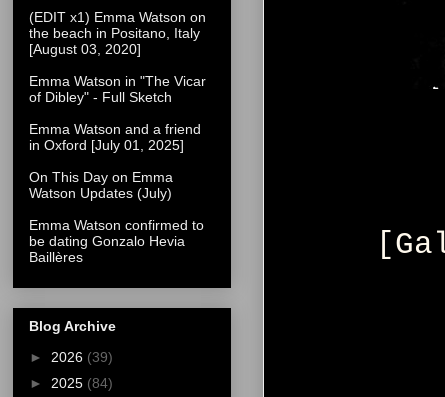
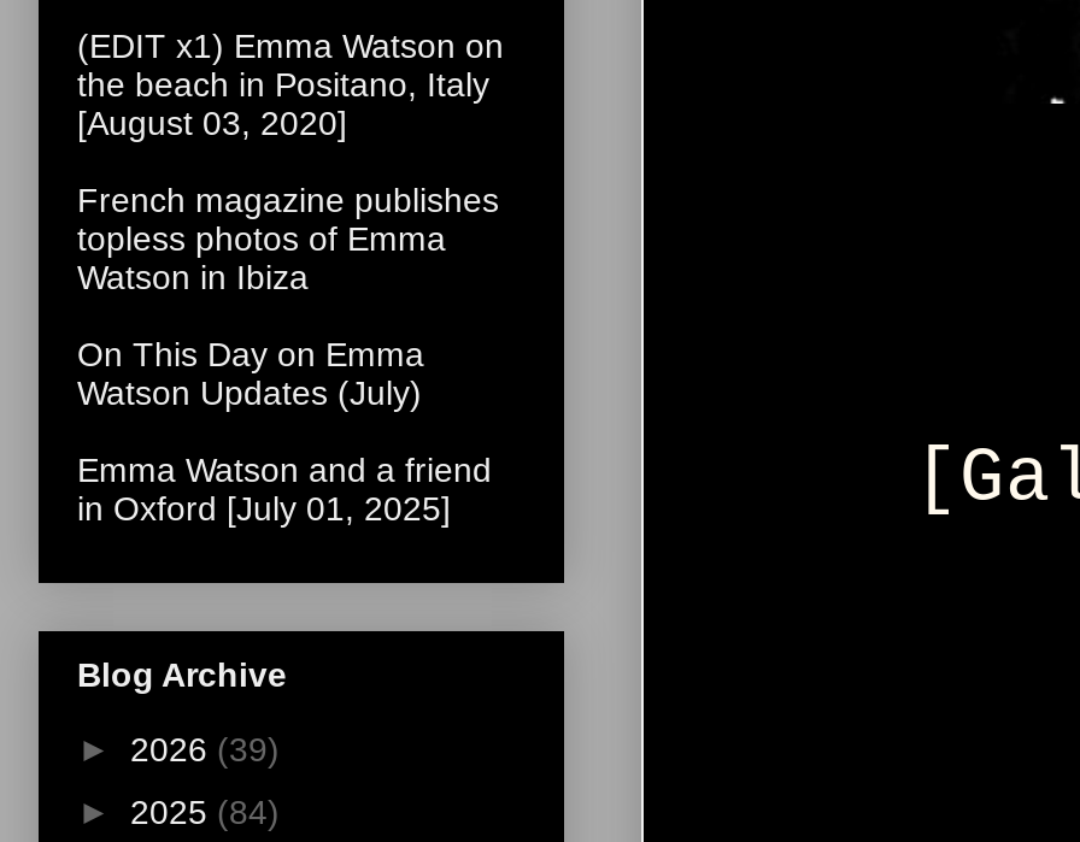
- Emma Watson in "The Vicar
- of Dibley" - Full Sketch
+ French magazine publishes
+ topless photos of Emma
+ Watson in Ibiza

moved down: Emma Watson and a friend | in Oxford [July 01, 2025]

moved up: On This Day on Emma | Watson Updates (July)

- Emma Watson confirmed to
- be dating Gonzalo Hevia
- Baillères
